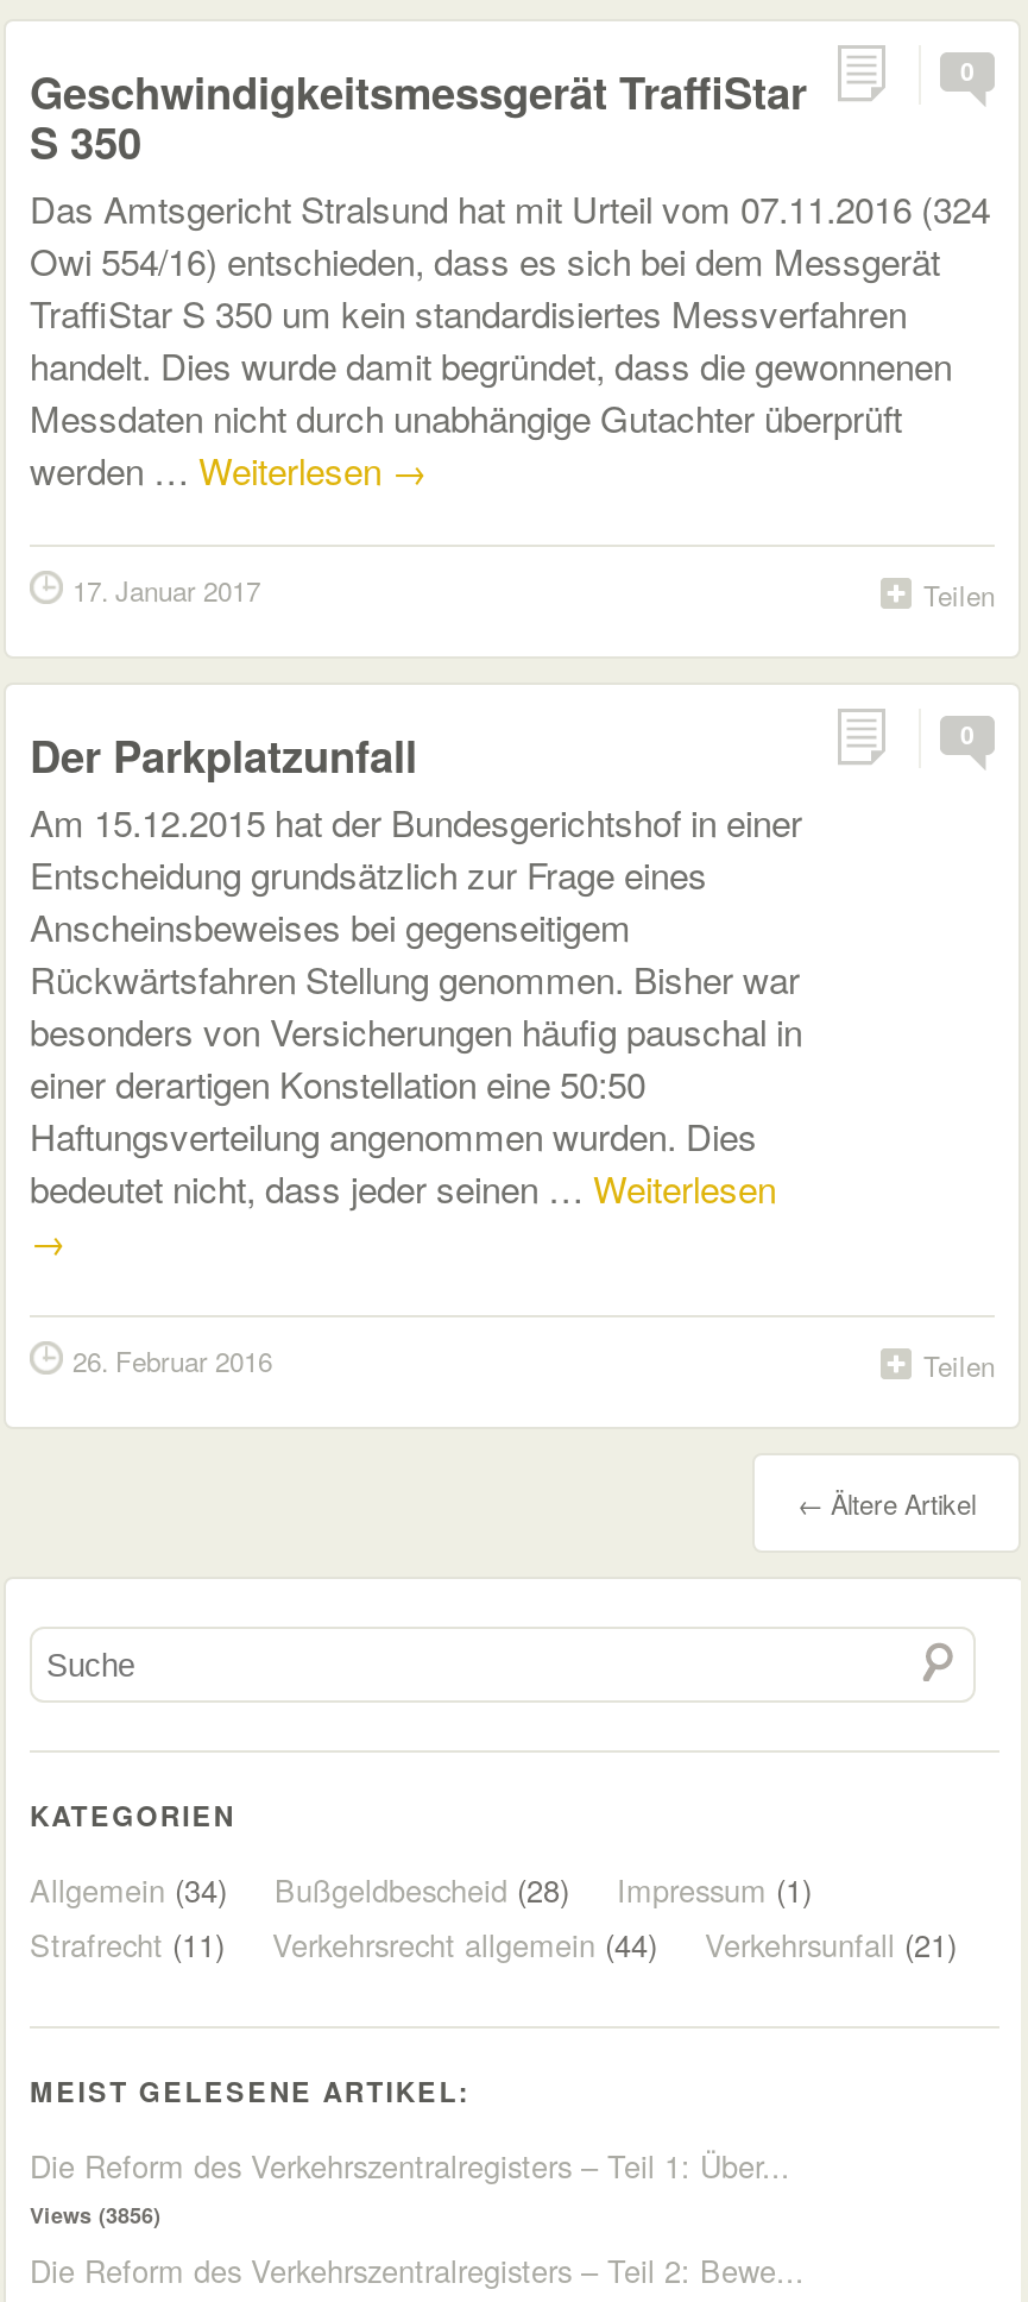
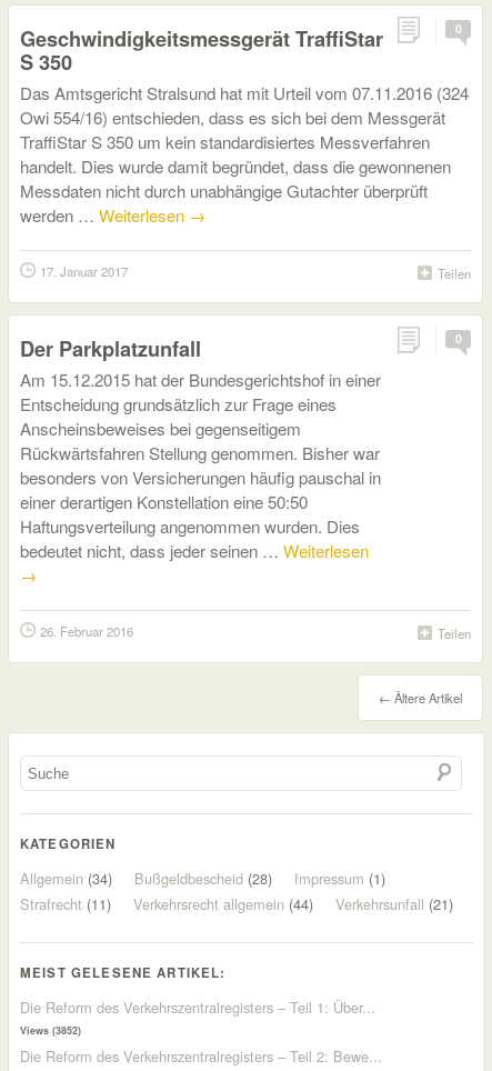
- Views (3856)
+ Views (3852)
